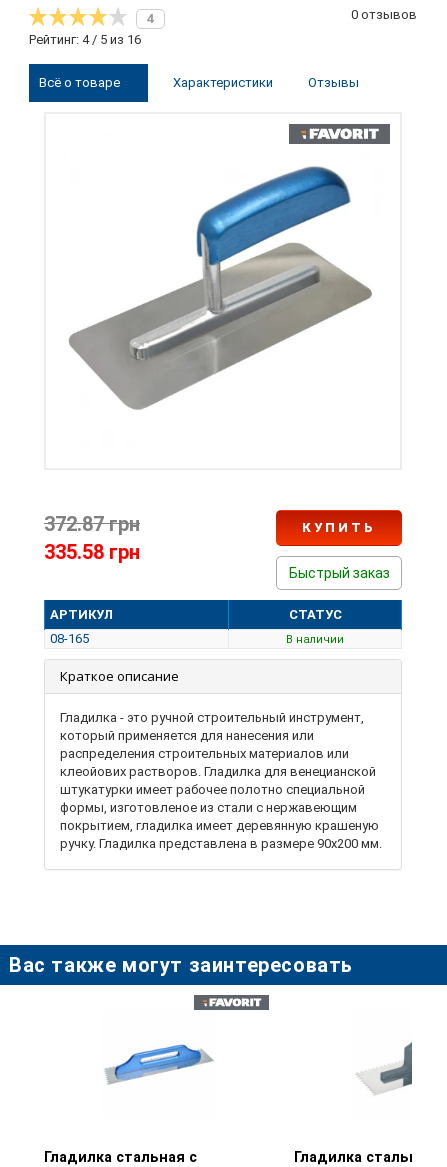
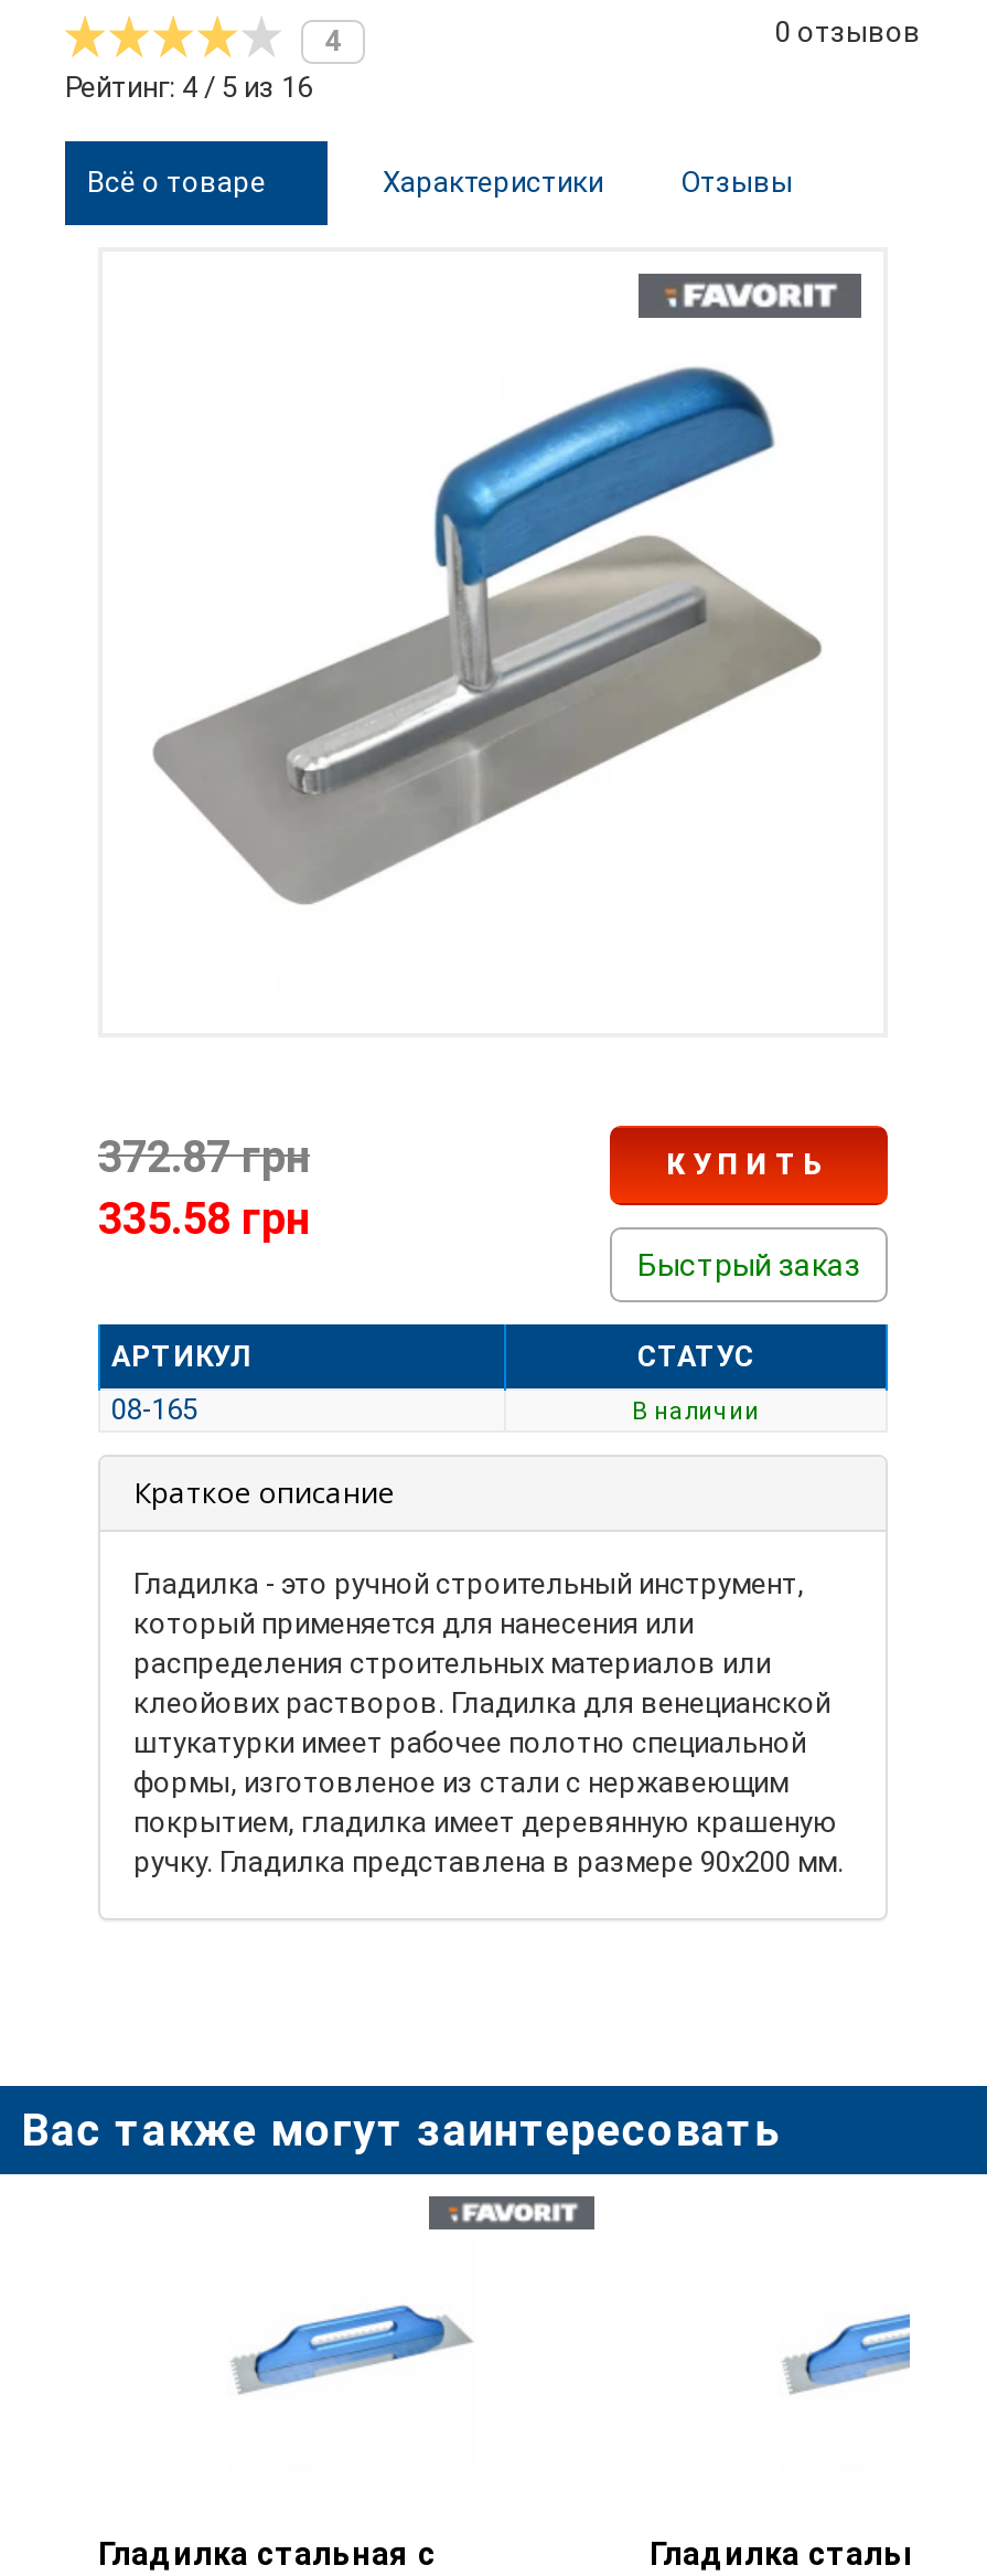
- [image]
+ [image]
